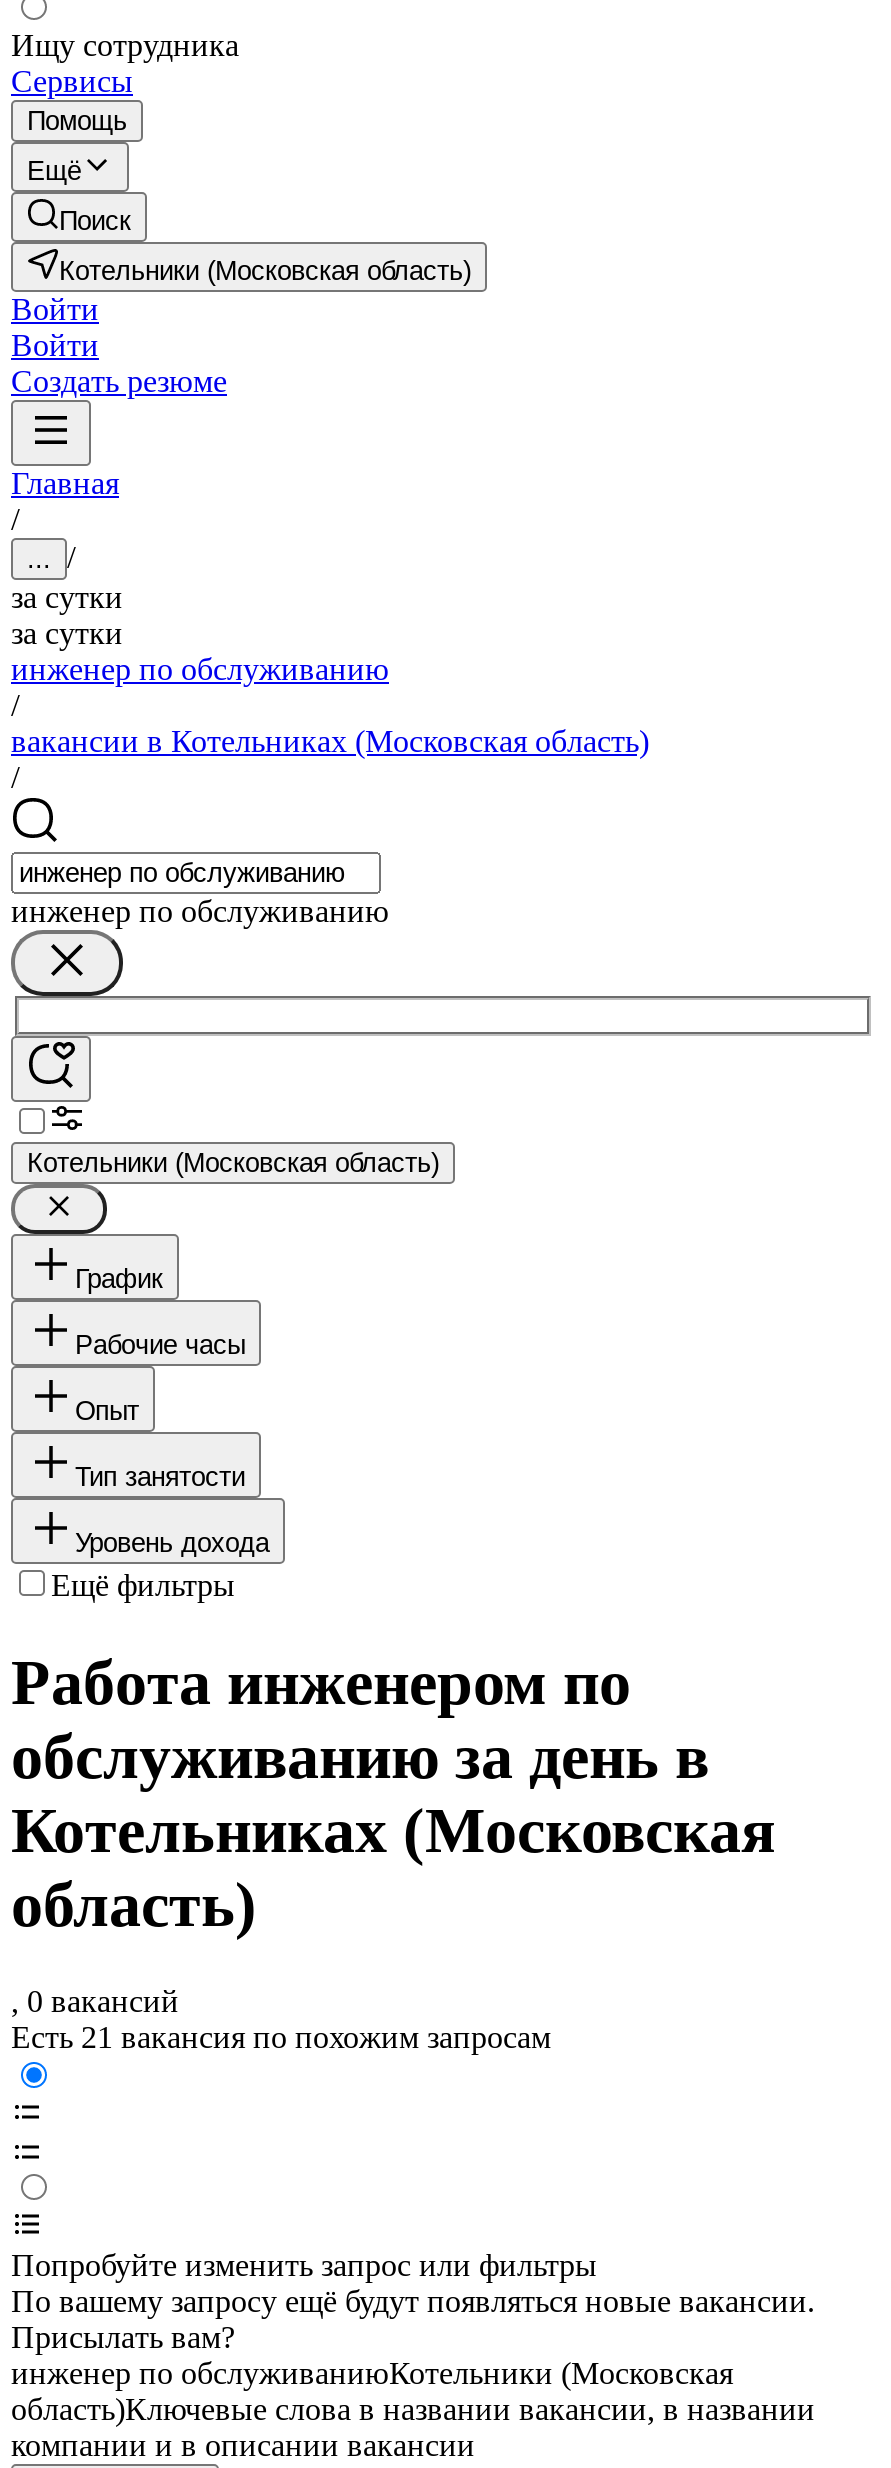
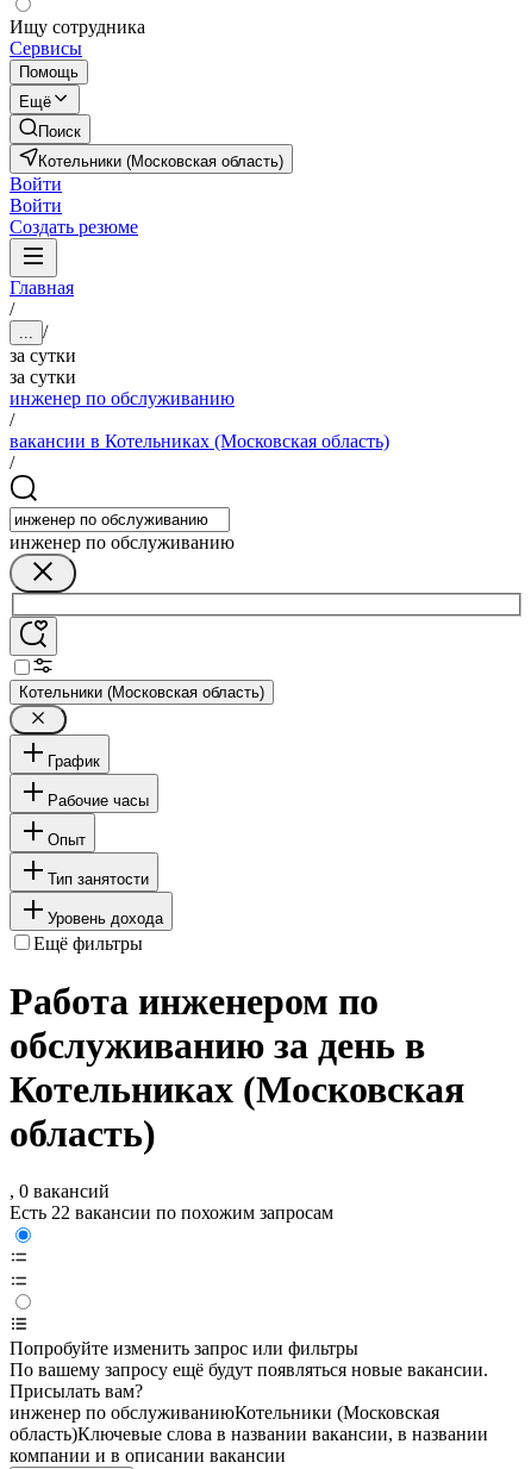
- Есть 21 вакансия по похожим запросам
+ Есть 22 вакансии по похожим запросам
